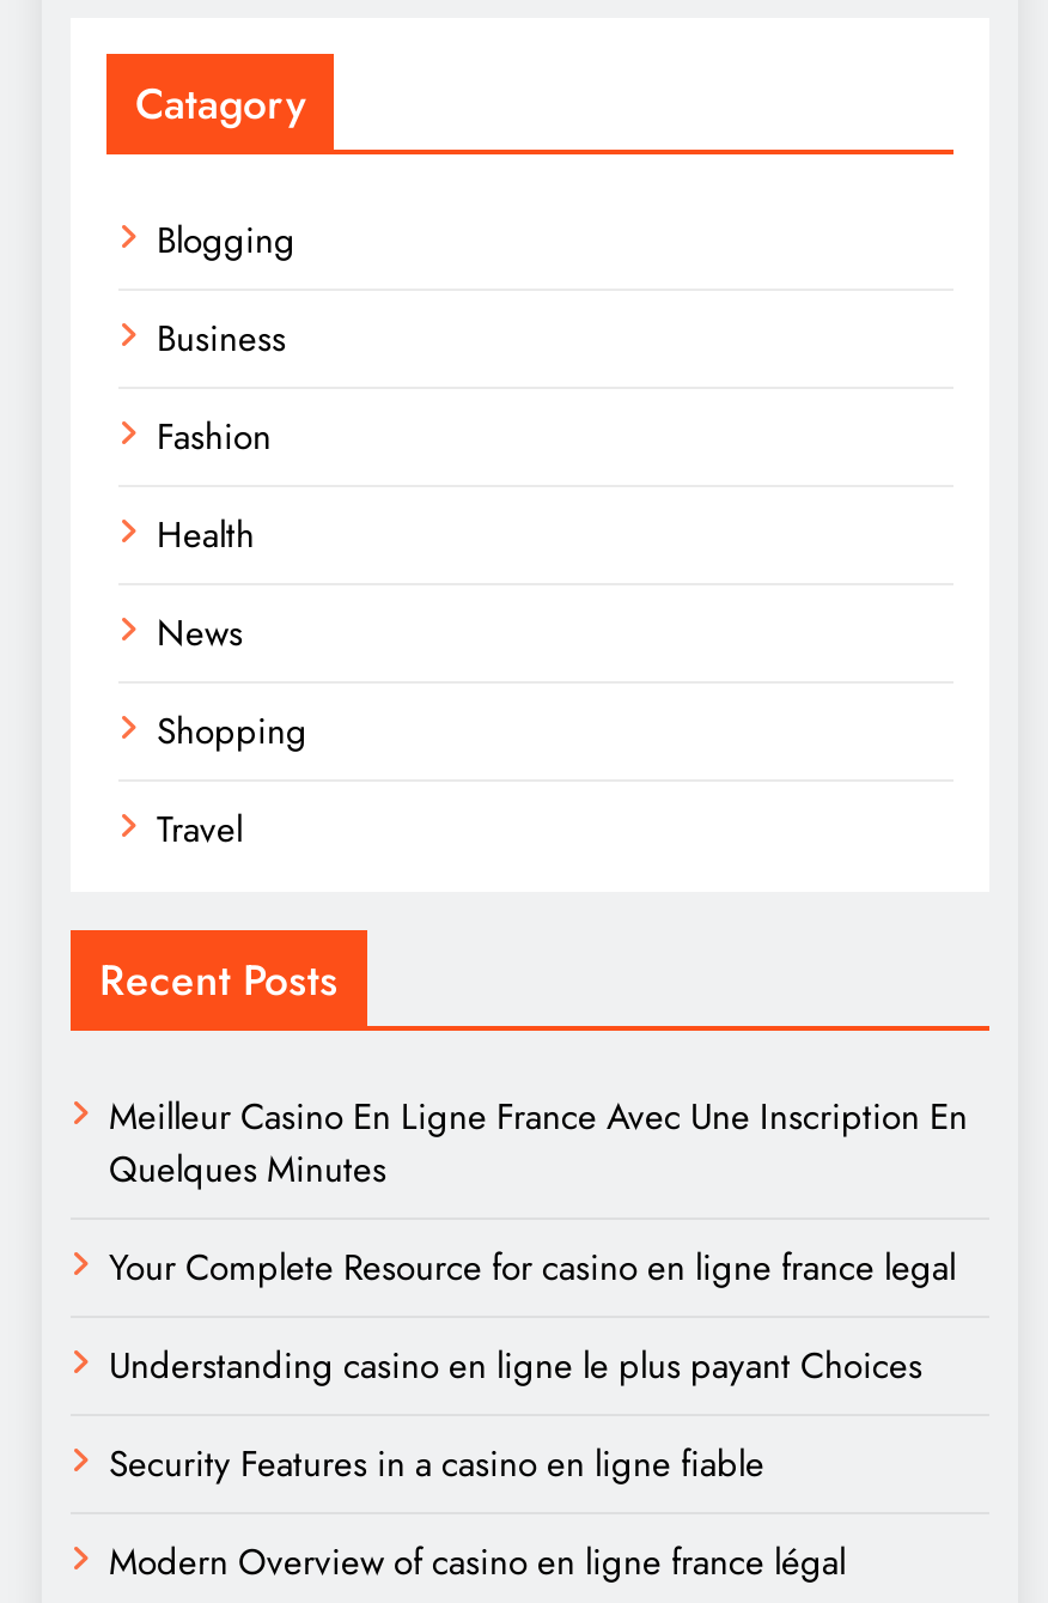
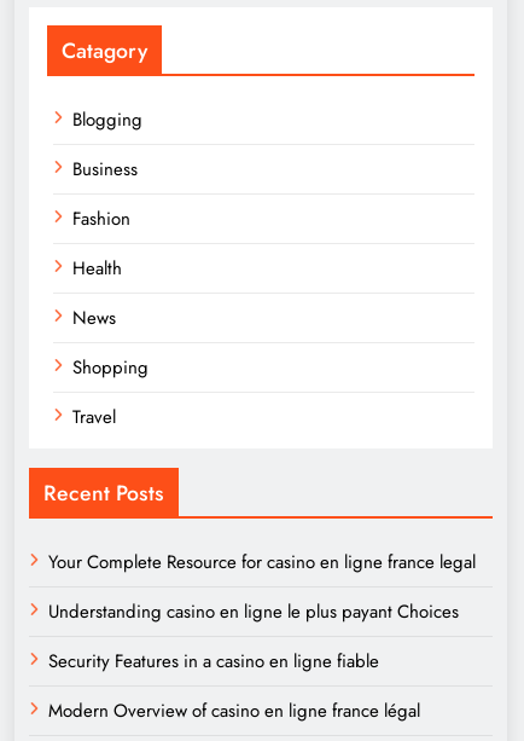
- Meilleur Casino En Ligne France Avec Une Inscription En
- Quelques Minutes
